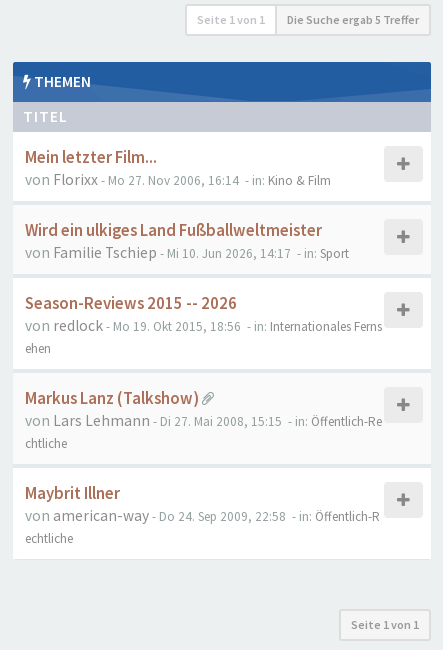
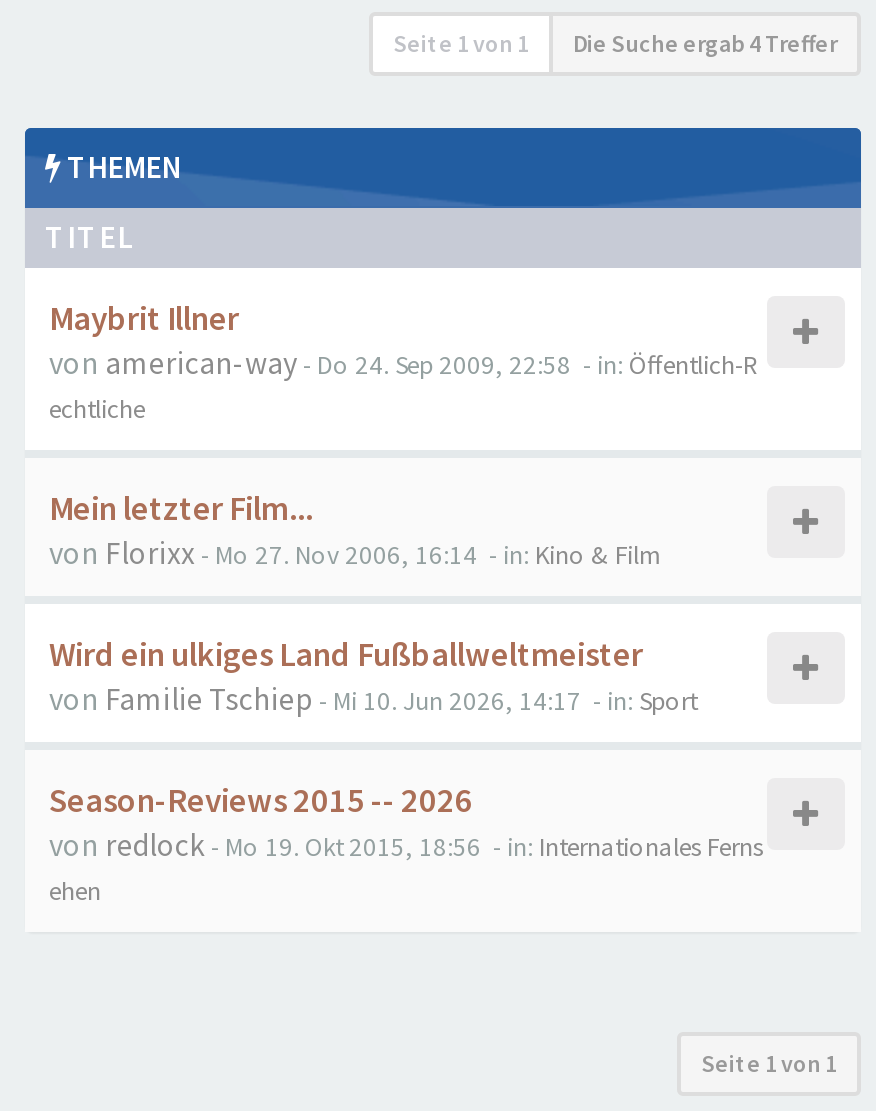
- Die Suche ergab 5 Treffer
+ Die Suche ergab 4 Treffer

moved down: Mein letzter Film... | von Florixx - Mo 27. Nov 2006, 16:14 - in: Kino & Film | Wird ein ulkiges Land Fußballweltmeister | von Familie Tschiep - Mi 10. Jun 2026, 14:17 - in: Sport | Season-Reviews 2015 -- 2026 | von redlock - Mo 19. Okt 2015, 18:56 - in: Internationales Ferns | ehen

- Markus Lanz (Talkshow)
- von Lars Lehmann - Di 27. Mai 2008, 15:15 - in: Öffentlich-Re
- chtliche

moved up: Maybrit Illner | von american-way - Do 24. Sep 2009, 22:58 - in: Öffentlich-R | echtliche
